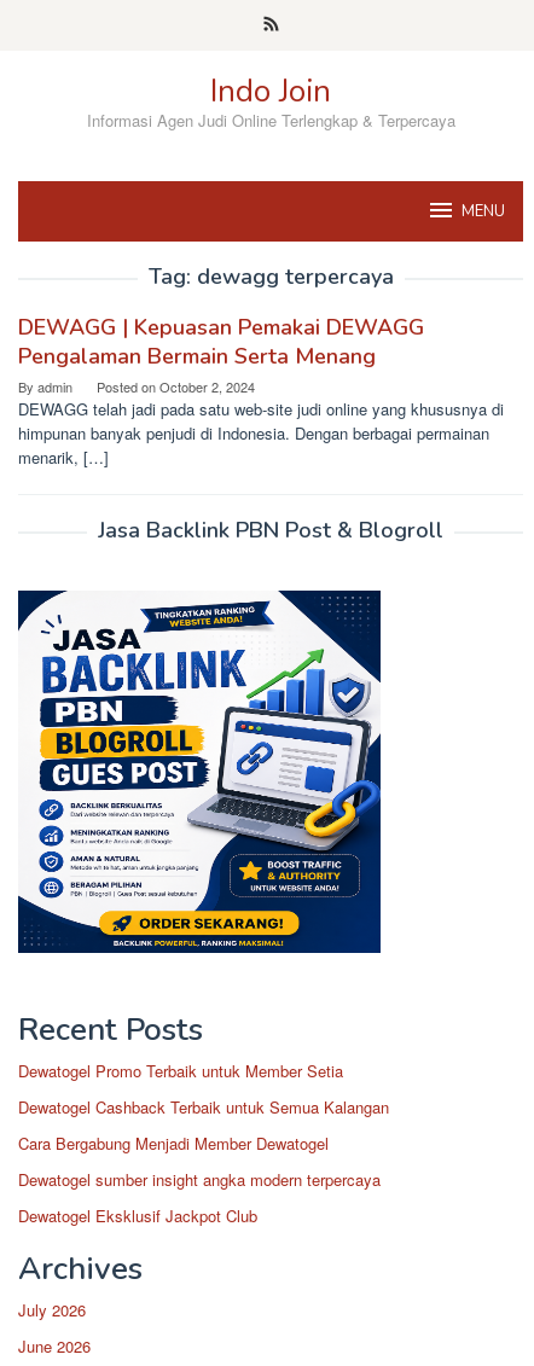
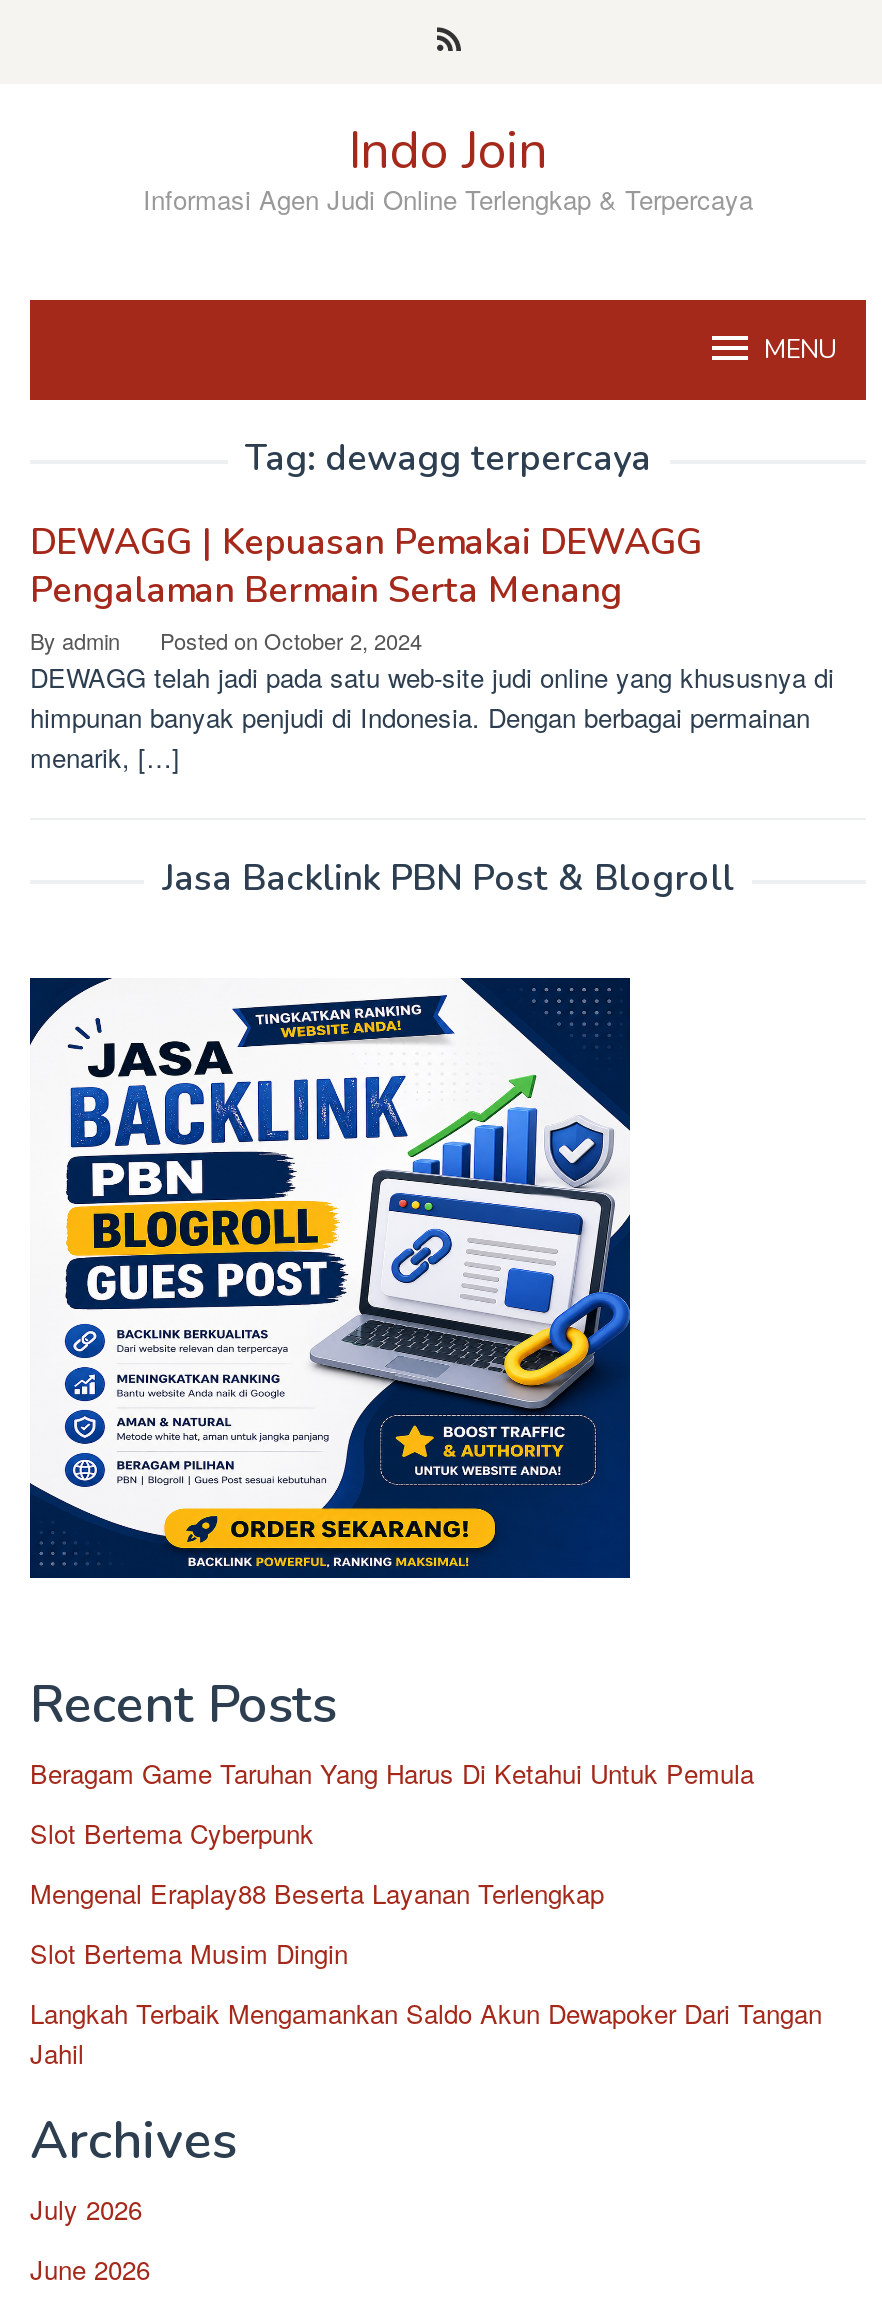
- Dewatogel Promo Terbaik untuk Member Setia
+ Beragam Game Taruhan Yang Harus Di Ketahui Untuk Pemula

- Dewatogel Cashback Terbaik untuk Semua Kalangan
+ Slot Bertema Cyberpunk

- Cara Bergabung Menjadi Member Dewatogel
+ Mengenal Eraplay88 Beserta Layanan Terlengkap

- Dewatogel sumber insight angka modern terpercaya
+ Slot Bertema Musim Dingin

- Dewatogel Eksklusif Jackpot Club
+ Langkah Terbaik Mengamankan Saldo Akun Dewapoker Dari Tangan
+ Jahil
